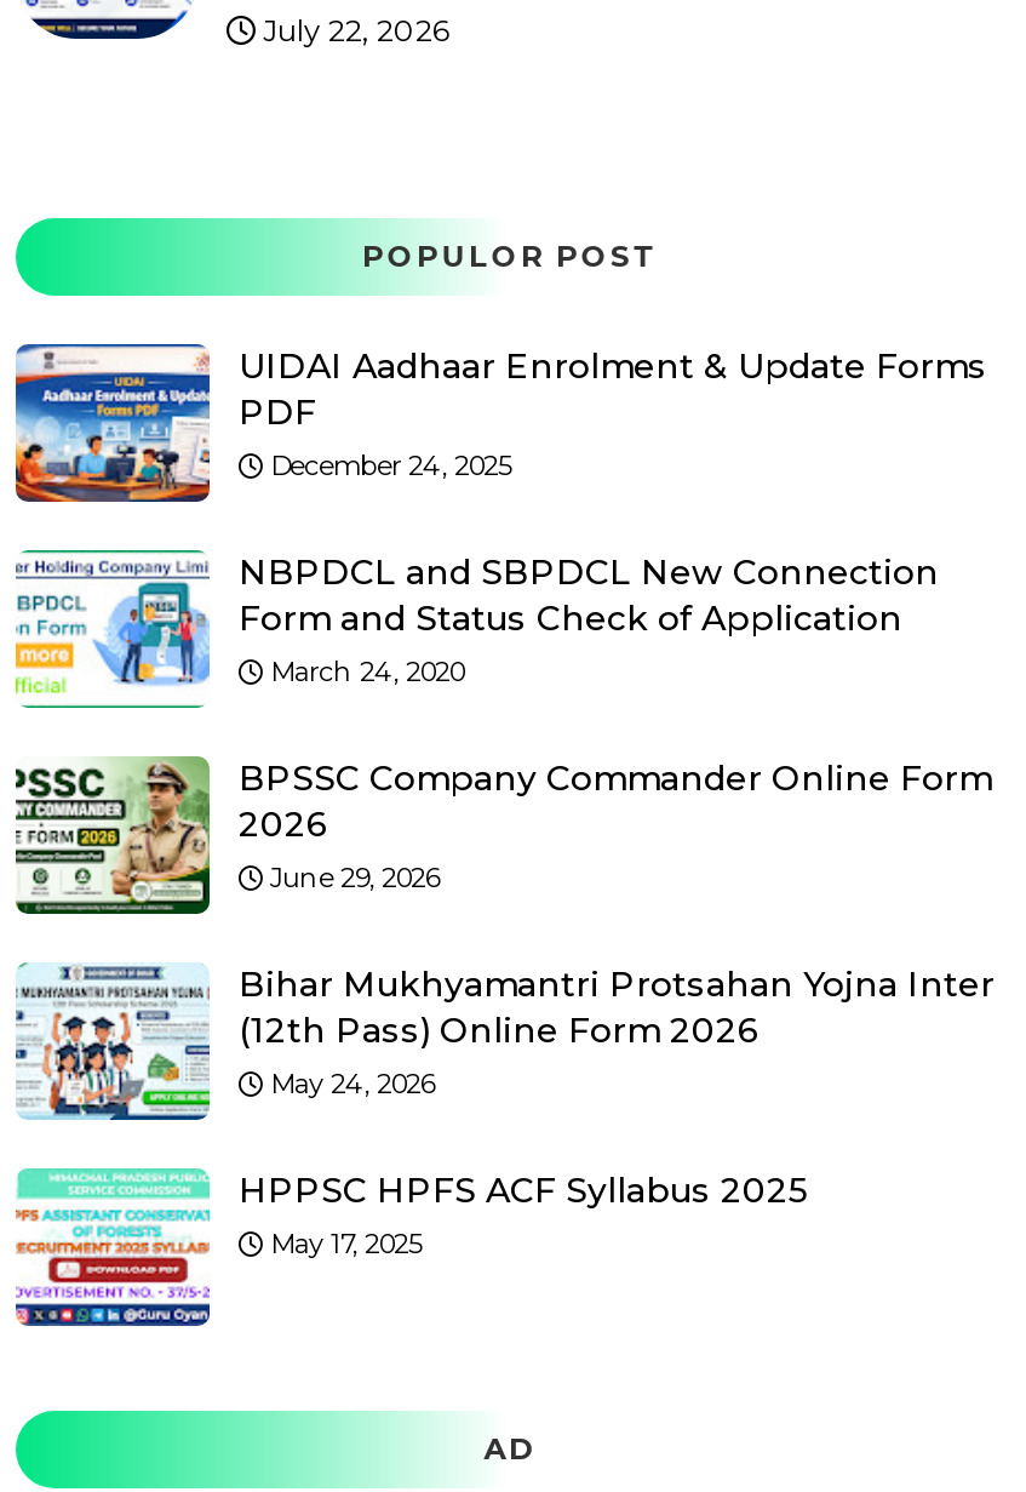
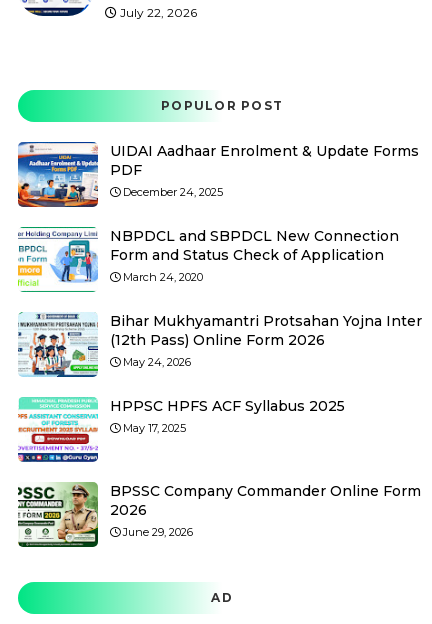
moved down: [image] | BPSSC Company Commander Online Form | 2026 | June 29, 2026

moved up: [image] | Bihar Mukhyamantri Protsahan Yojna Inter | (12th Pass) Online Form 2026 | May 24, 2026 | HPPSC HPFS ACF Syllabus 2025 | May 17, 2025
